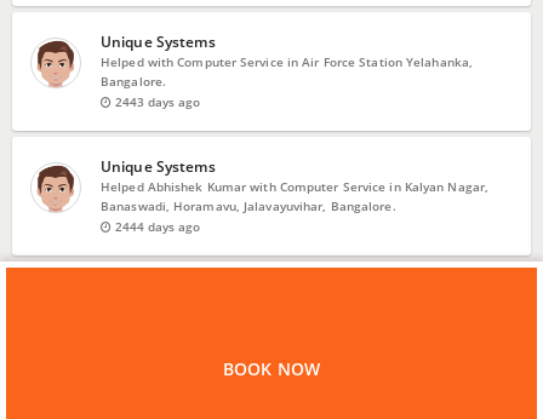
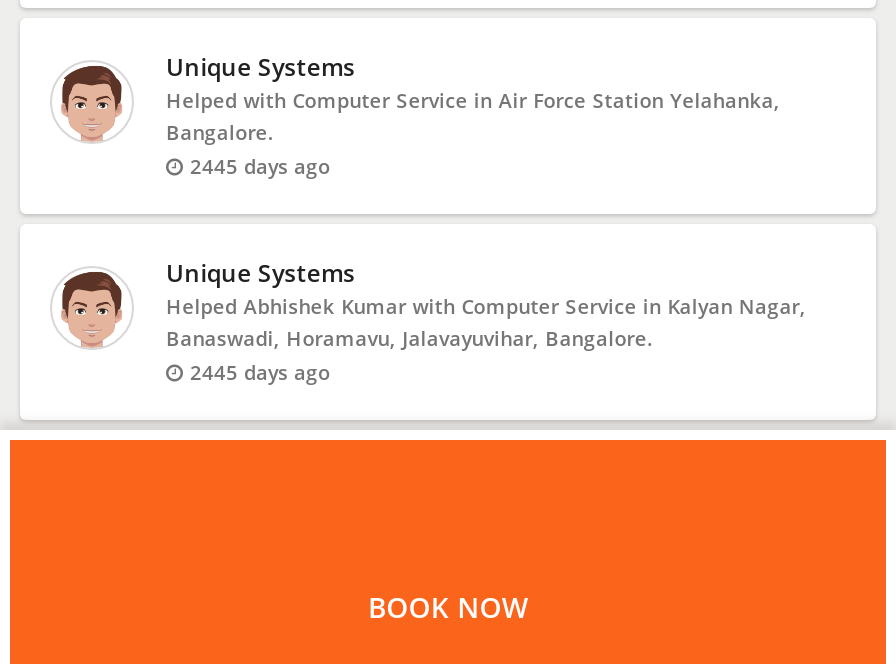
- 2443 days ago
+ 2445 days ago

- 2444 days ago
+ 2445 days ago
